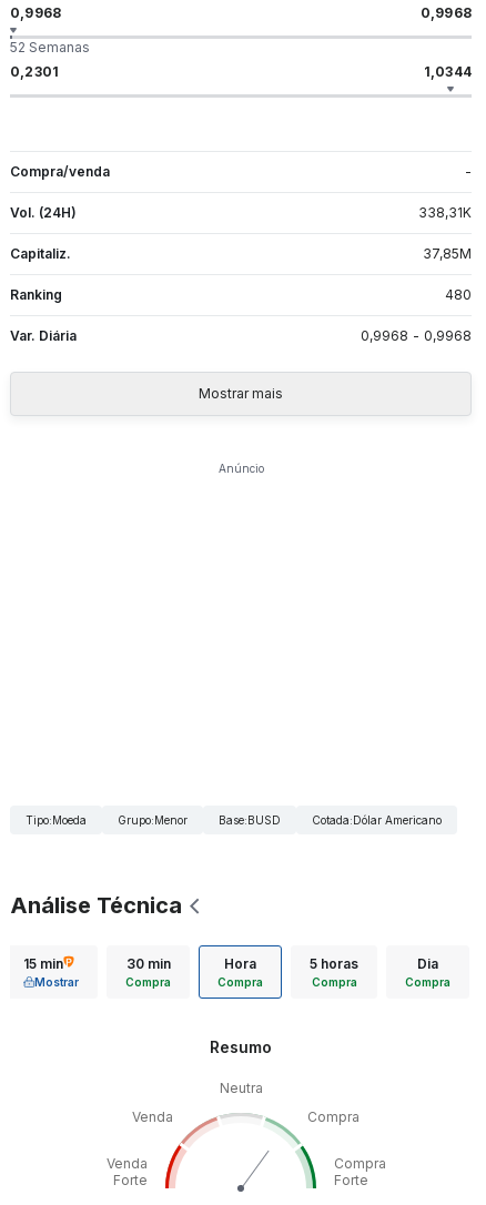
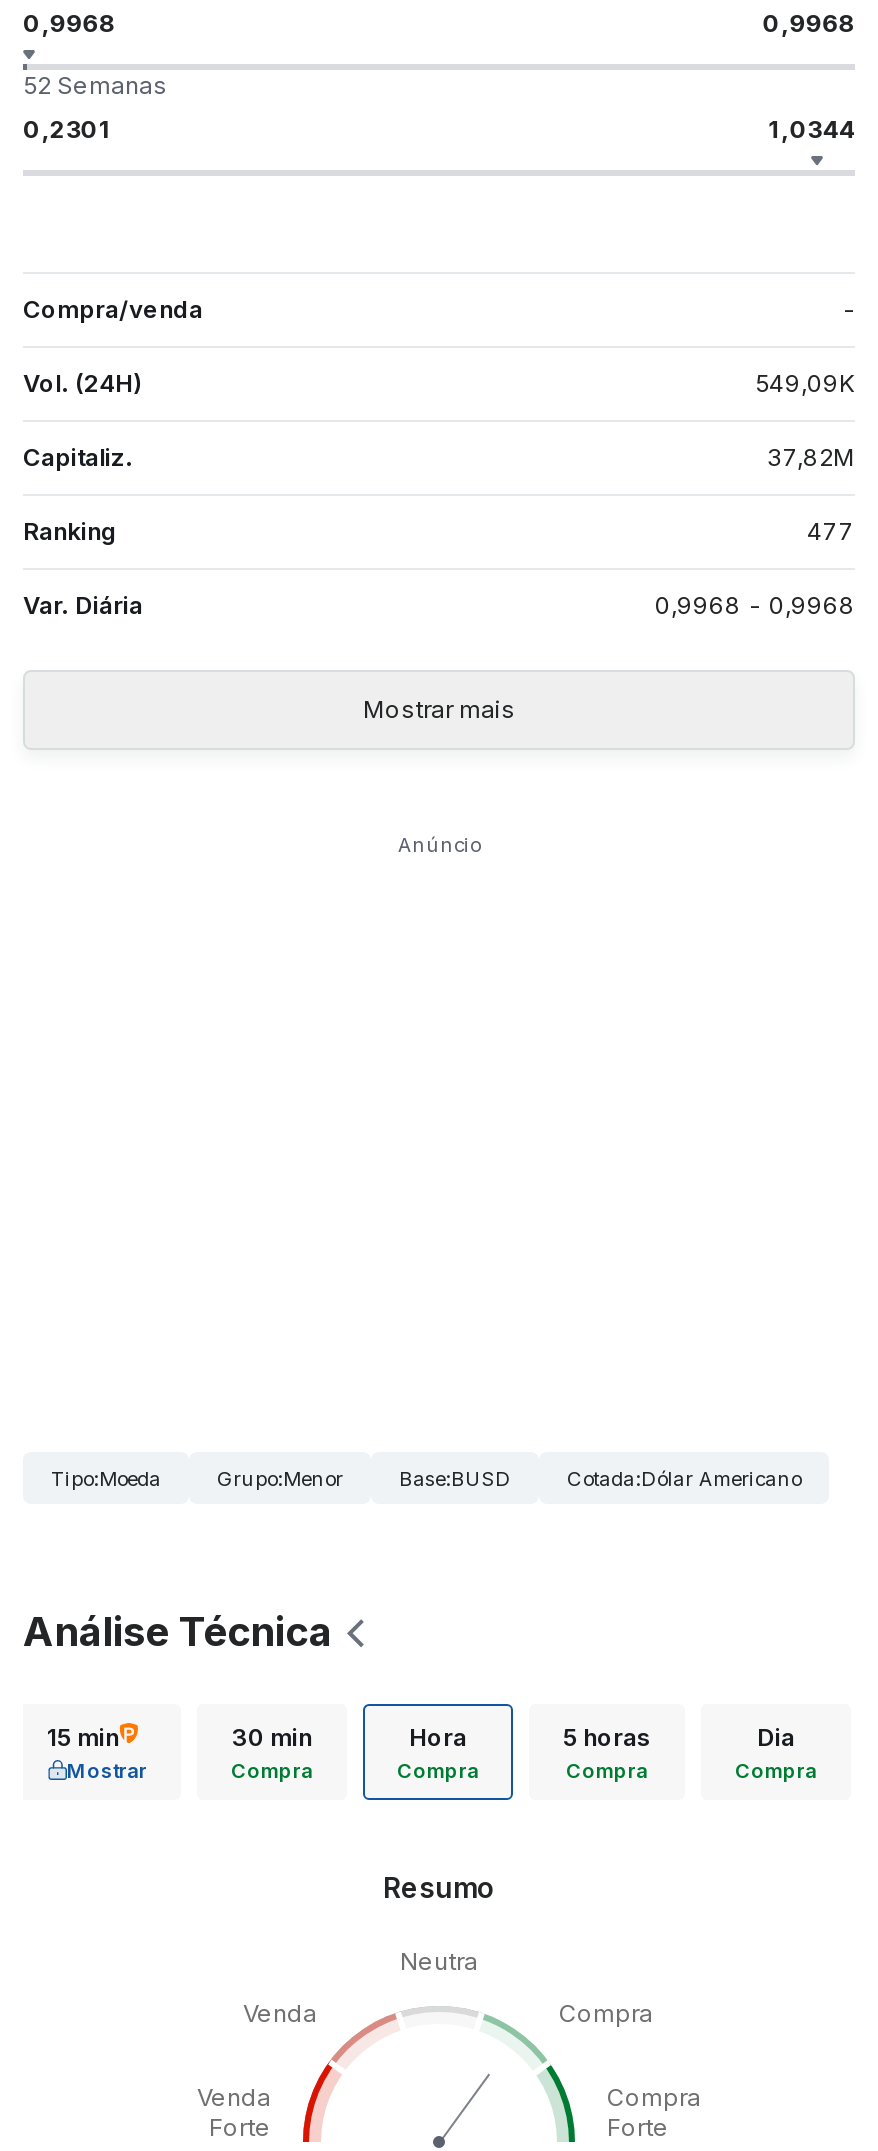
- 338,31K
+ 549,09K

- 37,85M
+ 37,82M

- 480
+ 477
